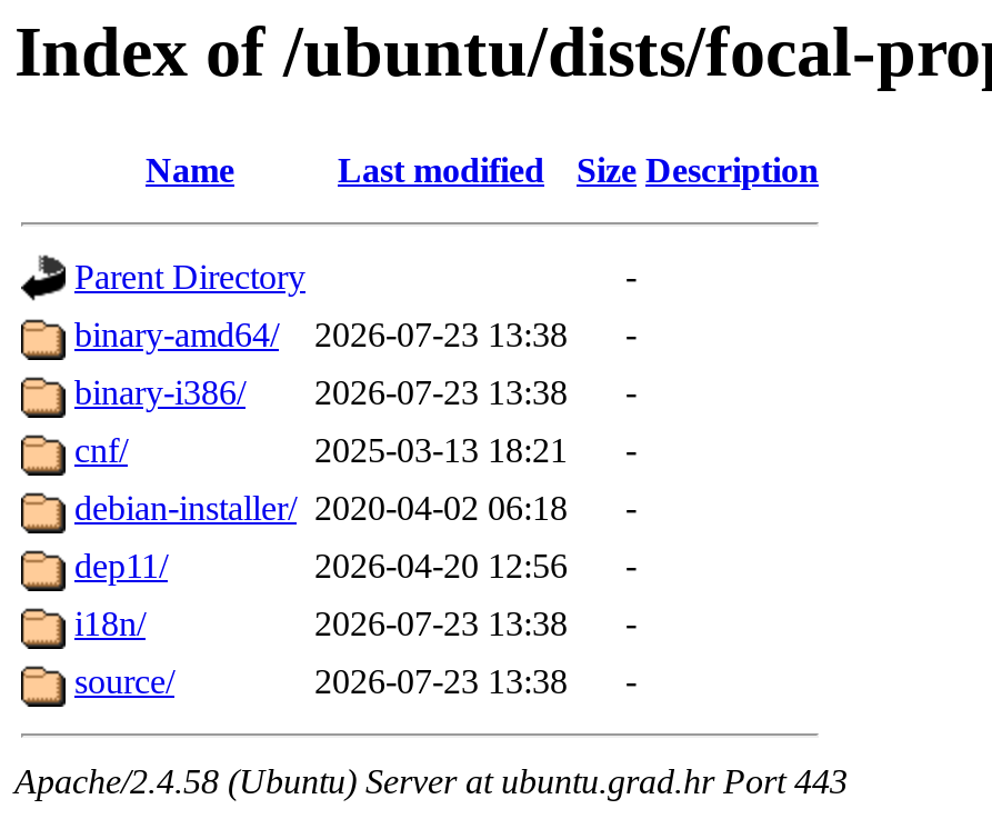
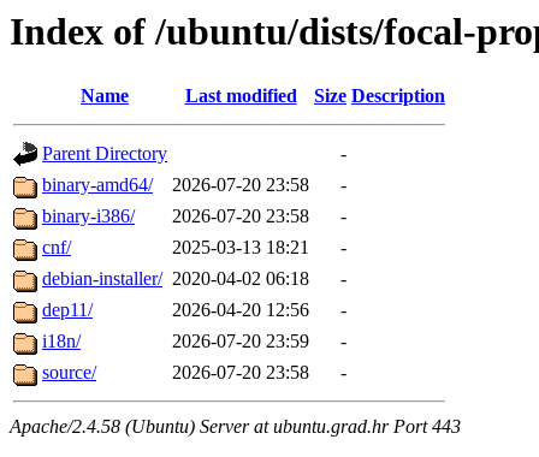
- 2026-07-23 13:38
+ 2026-07-20 23:58

- 2026-07-23 13:38
+ 2026-07-20 23:58

- 2026-07-23 13:38
+ 2026-07-20 23:59

- 2026-07-23 13:38
+ 2026-07-20 23:58
